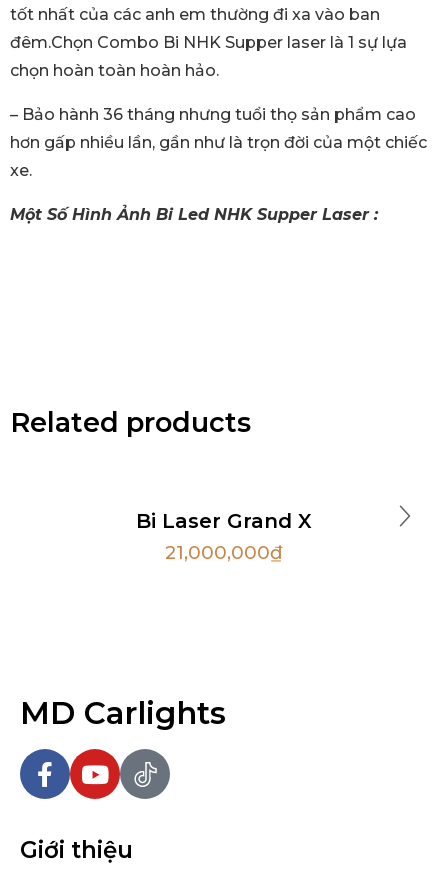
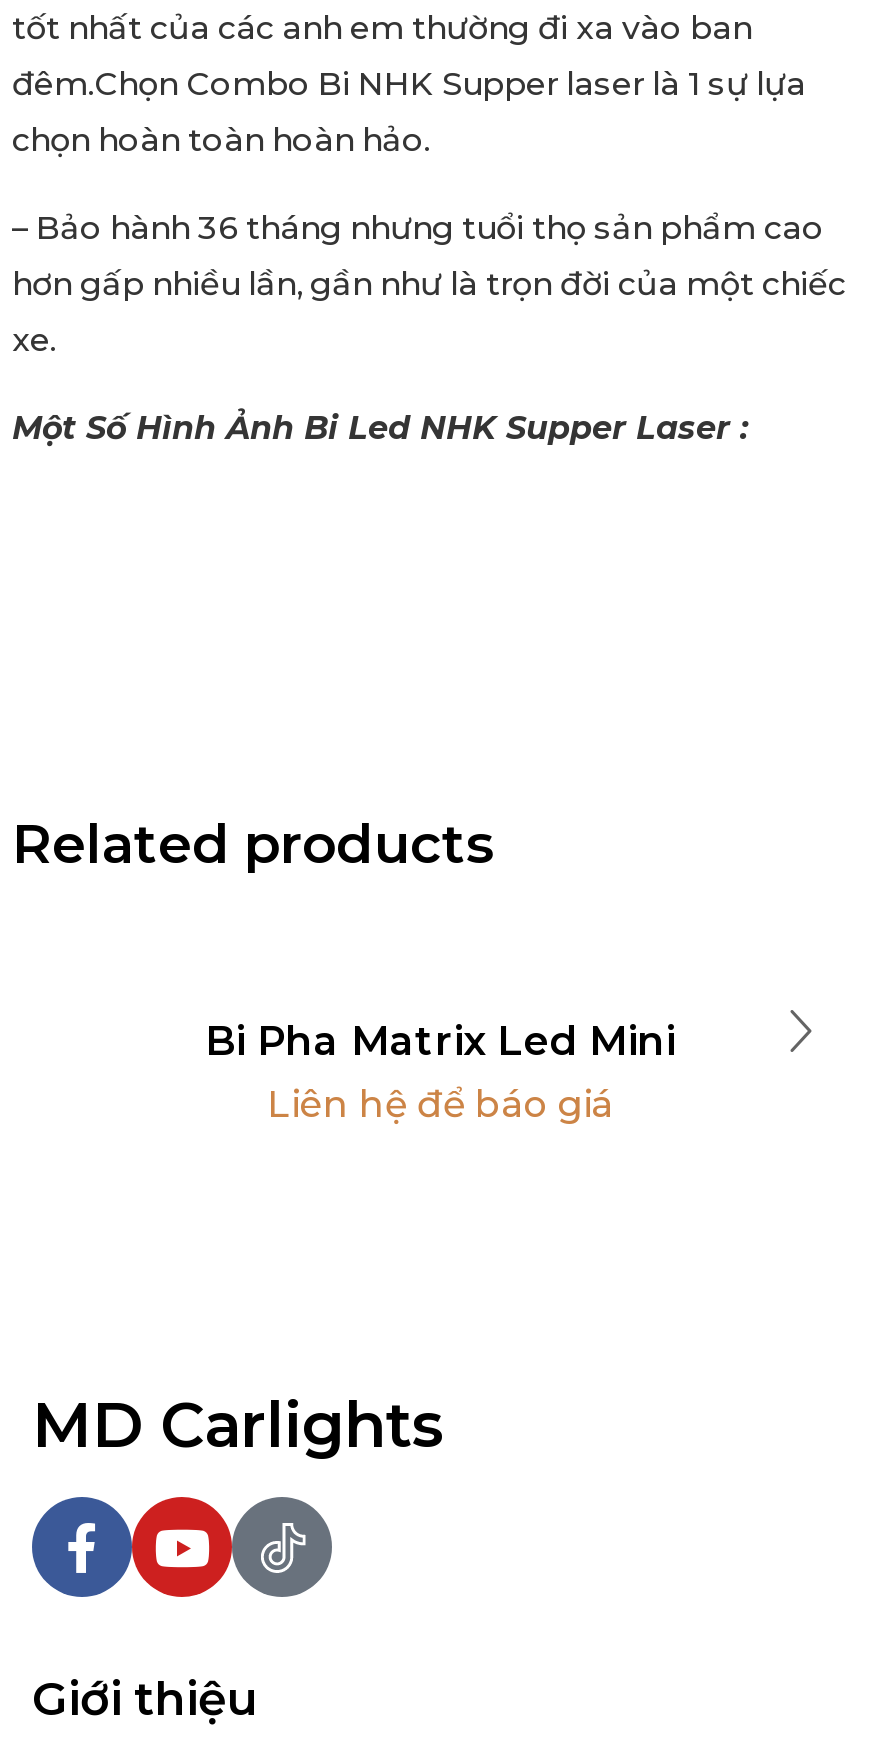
- Bi Laser Grand X
- 21,000,000₫
+ Bi Pha Matrix Led Mini
+ Liên hệ để báo giá
